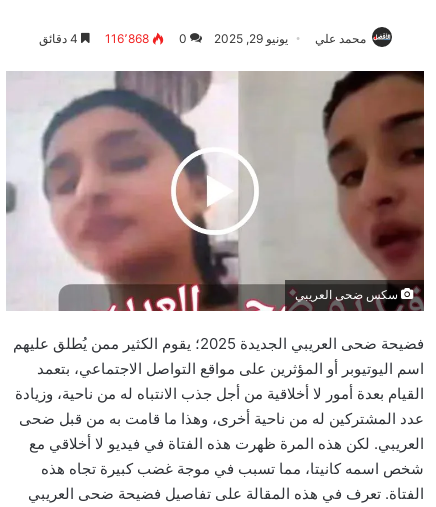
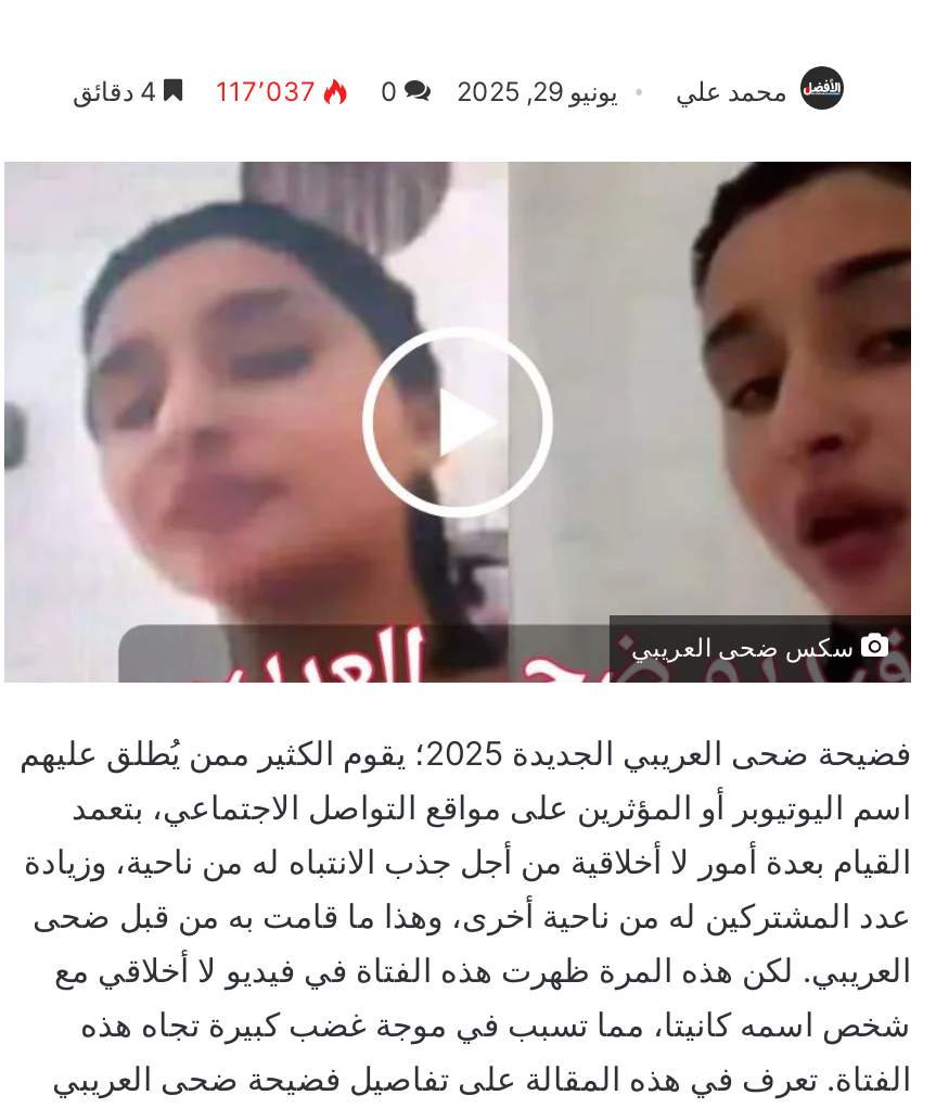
- 116٬868
+ 117٬037
